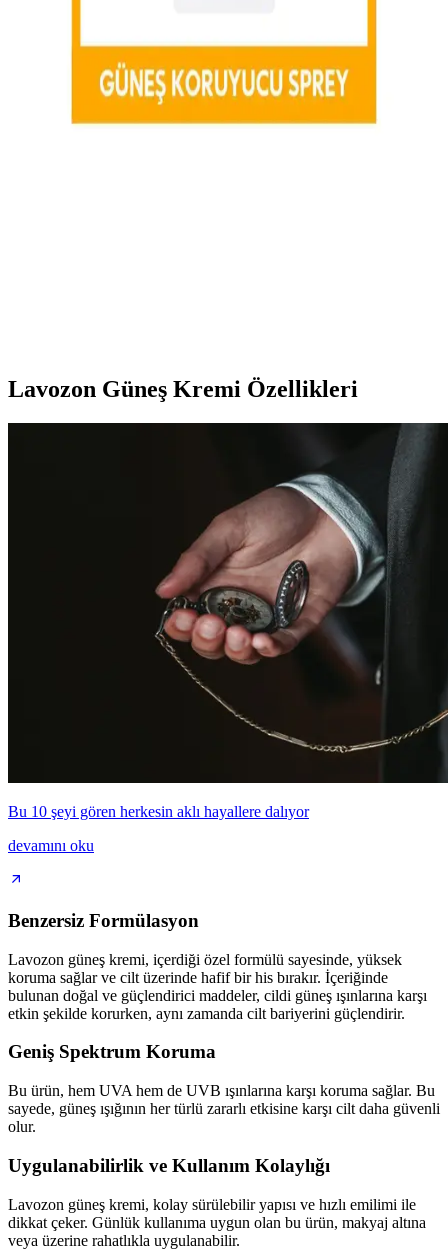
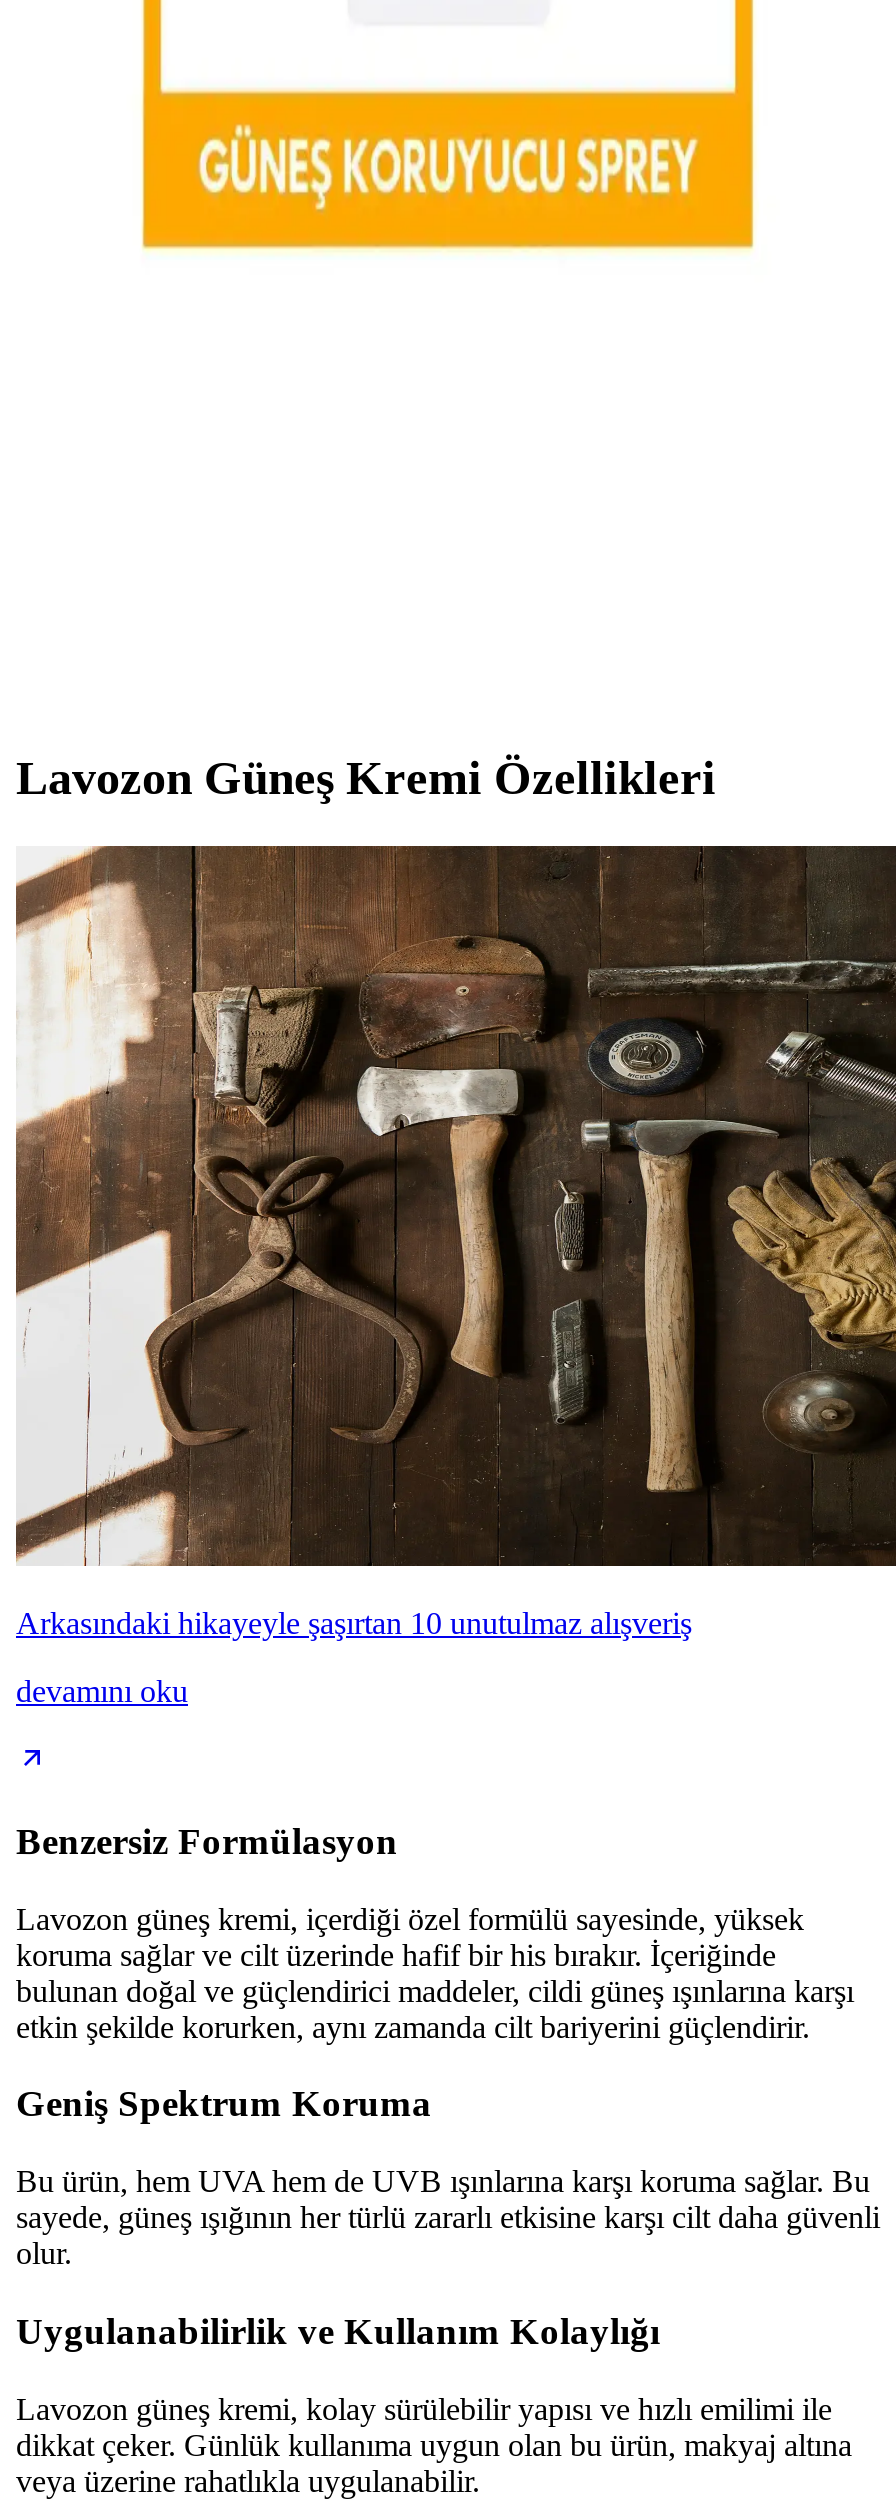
- [image]
- Bu 10 şeyi gören herkesin aklı hayallere dalıyor
+ [image]
+ Arkasındaki hikayeyle şaşırtan 10 unutulmaz alışveriş
